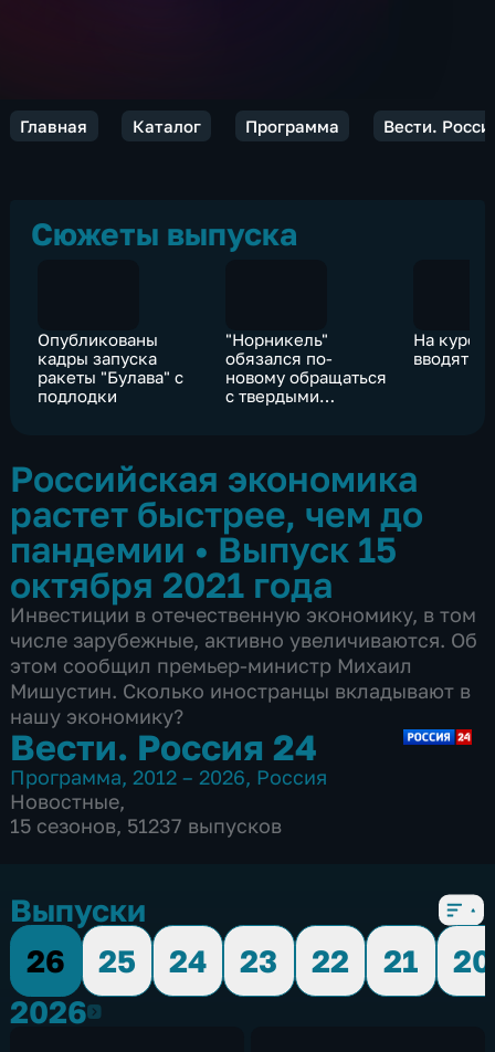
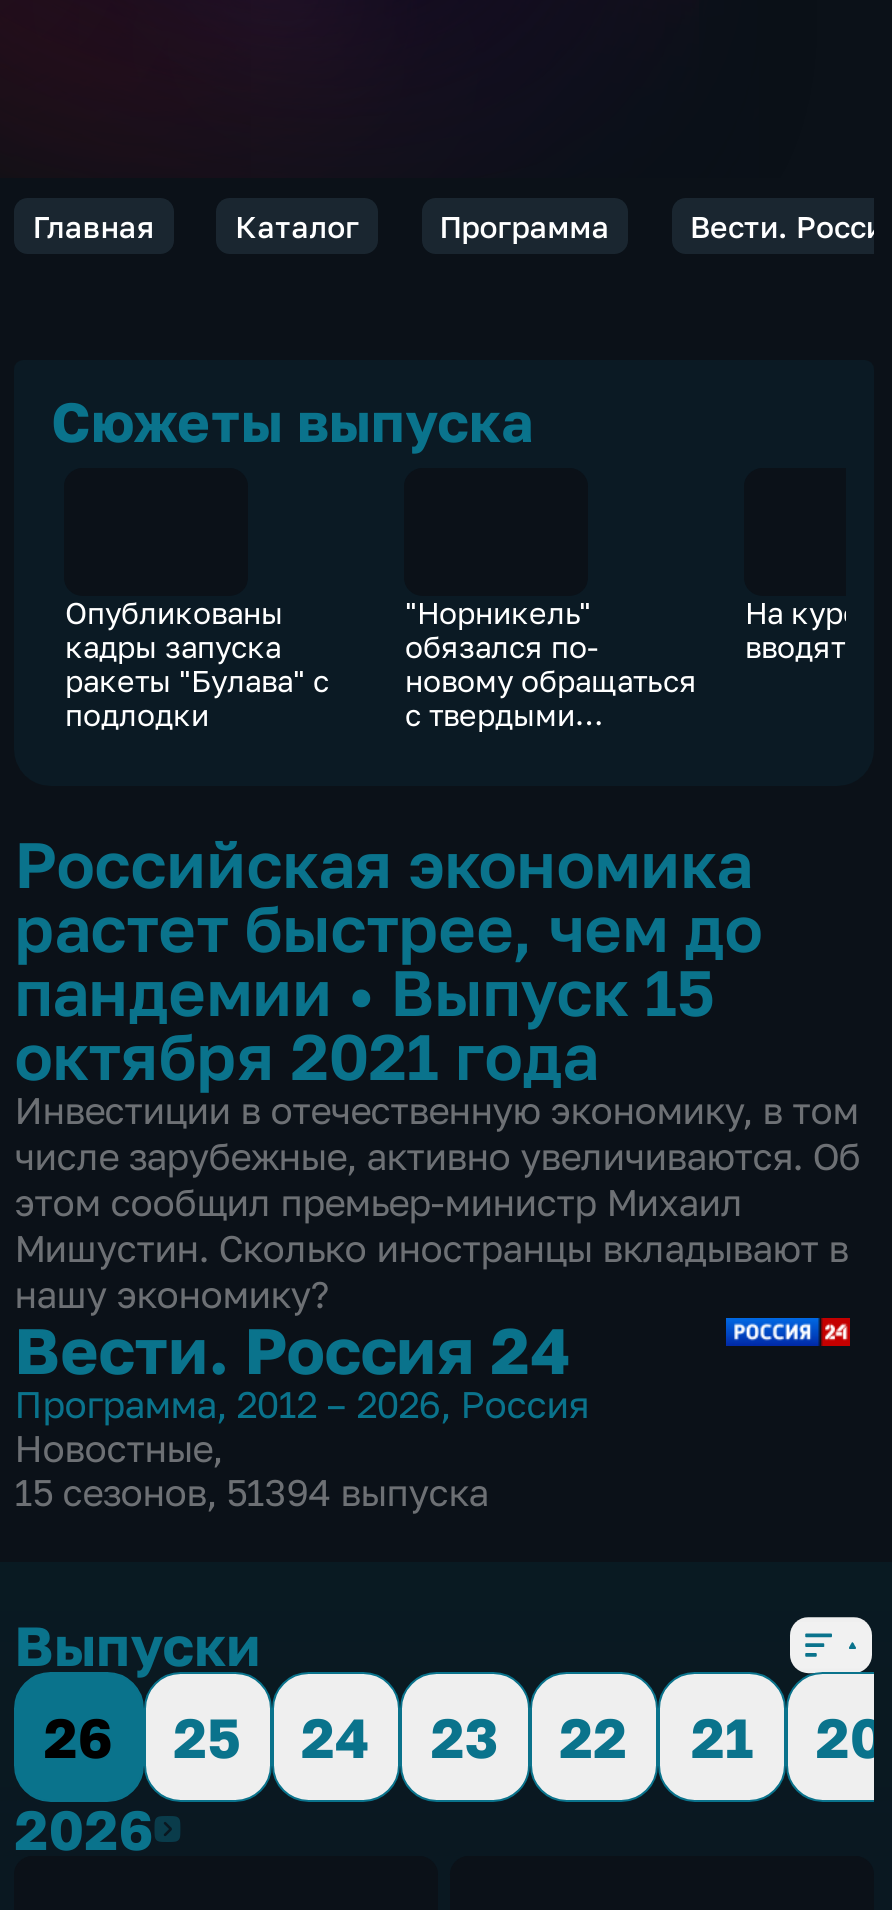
- 15 сезонов, 51237 выпусков
+ 15 сезонов, 51394 выпуска
